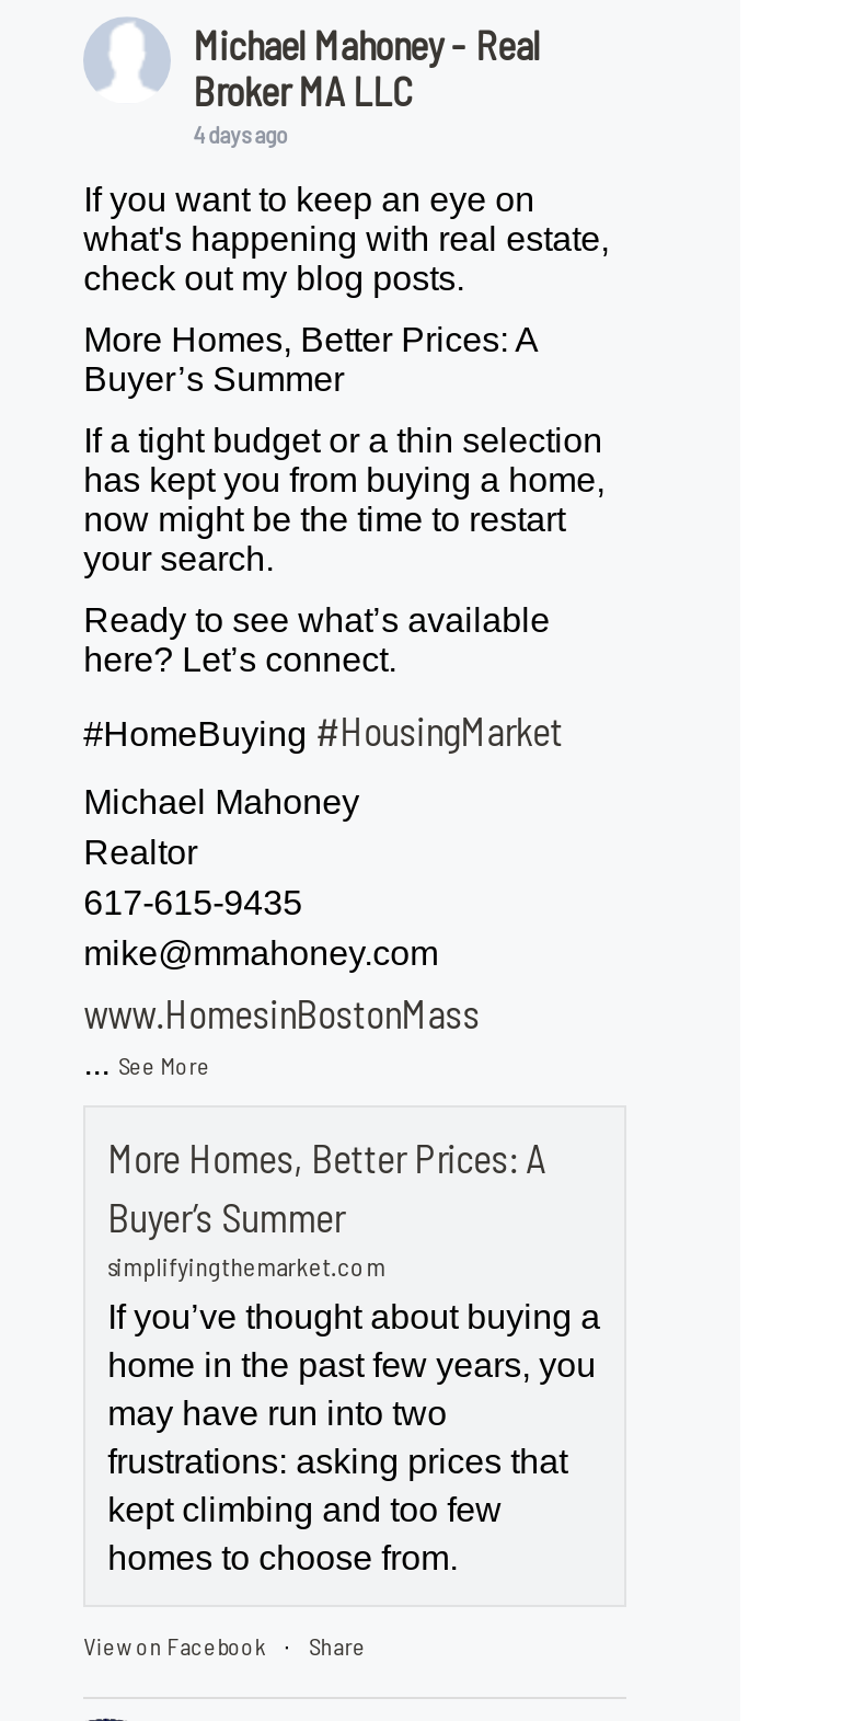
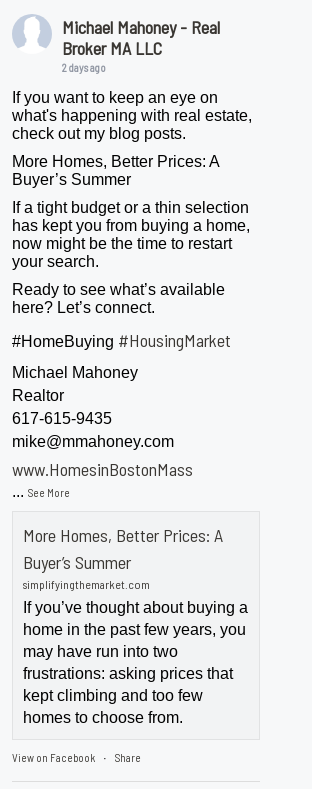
- 4 days ago
+ 2 days ago
